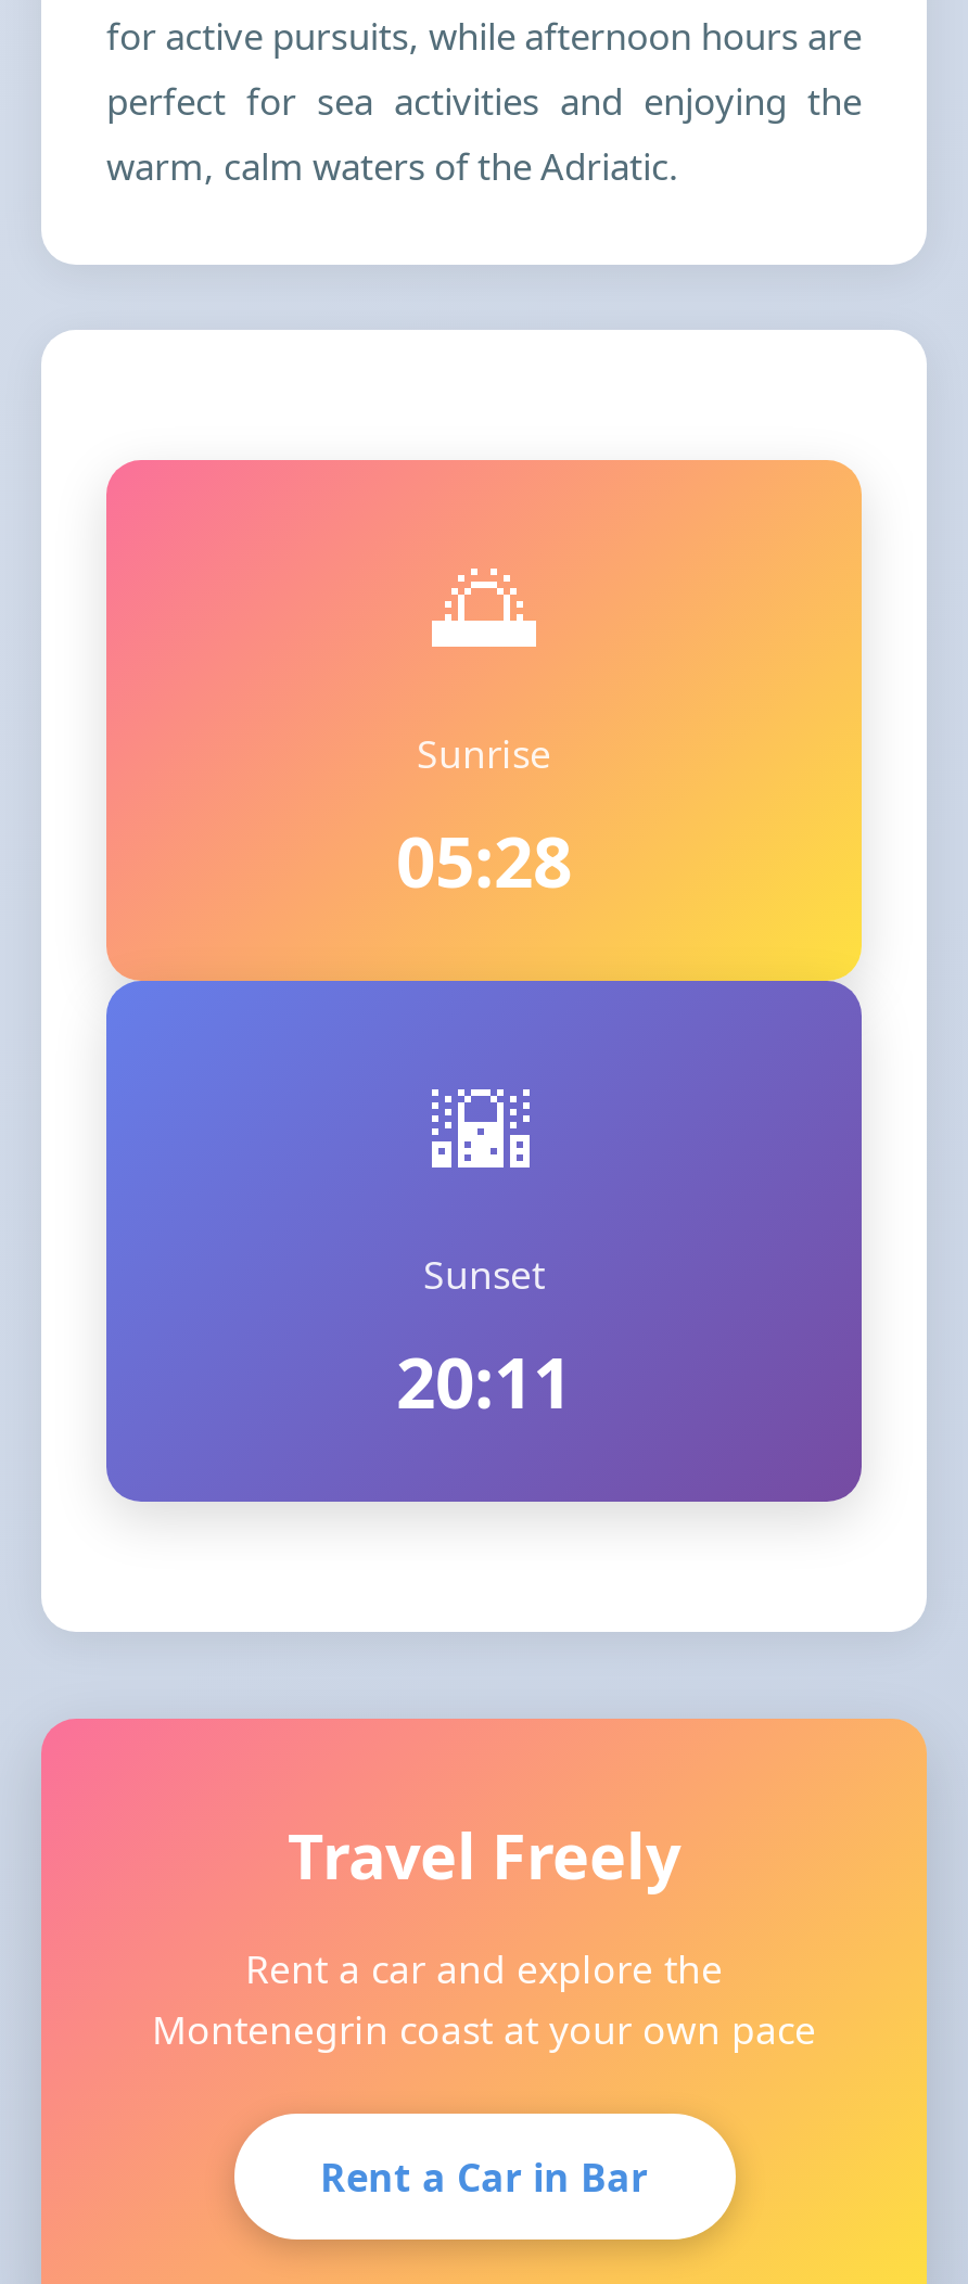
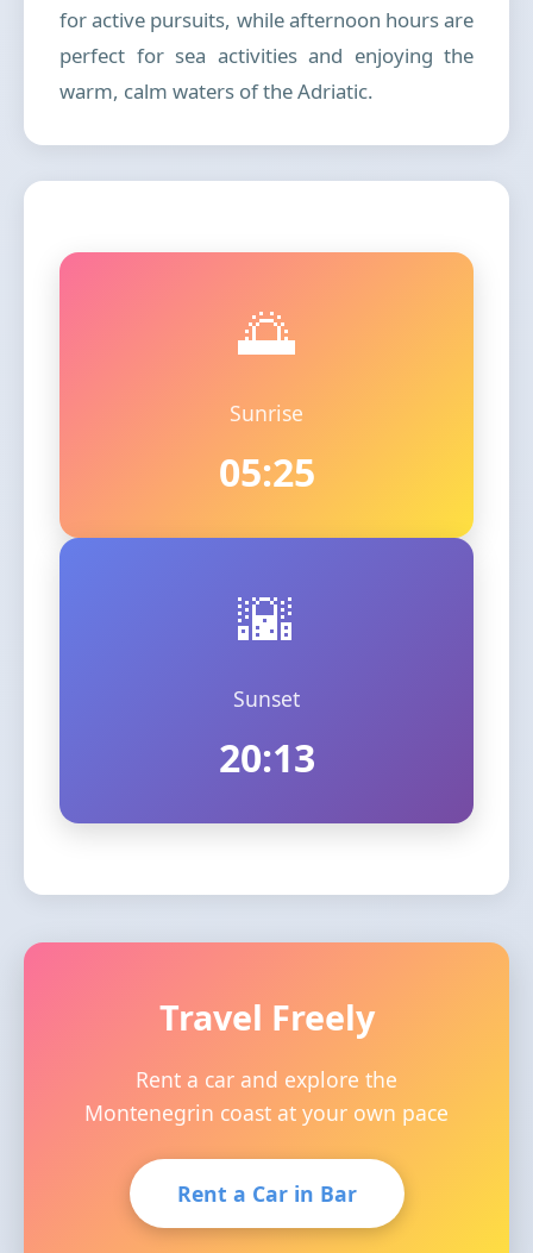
- 05:28
+ 05:25

- 20:11
+ 20:13
